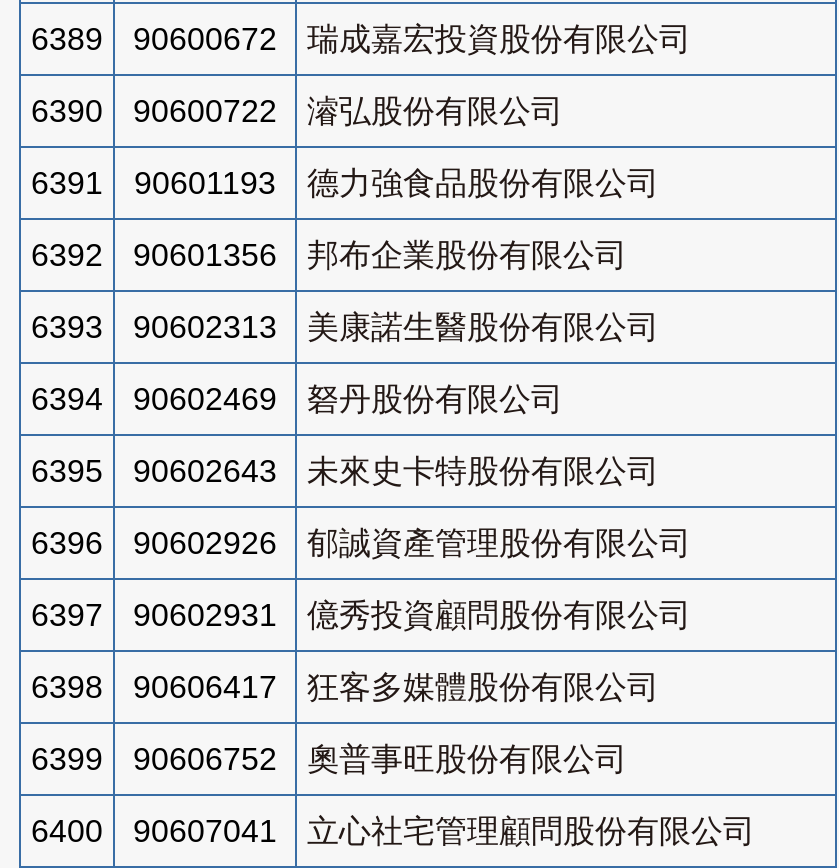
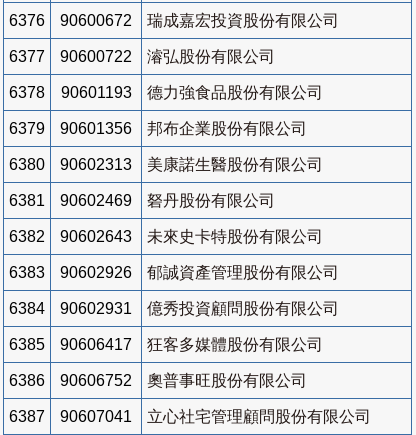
- 6389 90600672 瑞成嘉宏投資股份有限公司
+ 6376 90600672 瑞成嘉宏投資股份有限公司

- 6390 90600722 濬弘股份有限公司
+ 6377 90600722 濬弘股份有限公司

- 6391 90601193 德力強食品股份有限公司
+ 6378 90601193 德力強食品股份有限公司

- 6392 90601356 邦布企業股份有限公司
+ 6379 90601356 邦布企業股份有限公司

- 6393 90602313 美康諾生醫股份有限公司
+ 6380 90602313 美康諾生醫股份有限公司

- 6394 90602469 砮丹股份有限公司
+ 6381 90602469 砮丹股份有限公司

- 6395 90602643 未來史卡特股份有限公司
+ 6382 90602643 未來史卡特股份有限公司

- 6396 90602926 郁誠資產管理股份有限公司
+ 6383 90602926 郁誠資產管理股份有限公司

- 6397 90602931 億秀投資顧問股份有限公司
+ 6384 90602931 億秀投資顧問股份有限公司

- 6398 90606417 狂客多媒體股份有限公司
+ 6385 90606417 狂客多媒體股份有限公司

- 6399 90606752 奧普事旺股份有限公司
+ 6386 90606752 奧普事旺股份有限公司

- 6400 90607041 立心社宅管理顧問股份有限公司
+ 6387 90607041 立心社宅管理顧問股份有限公司
